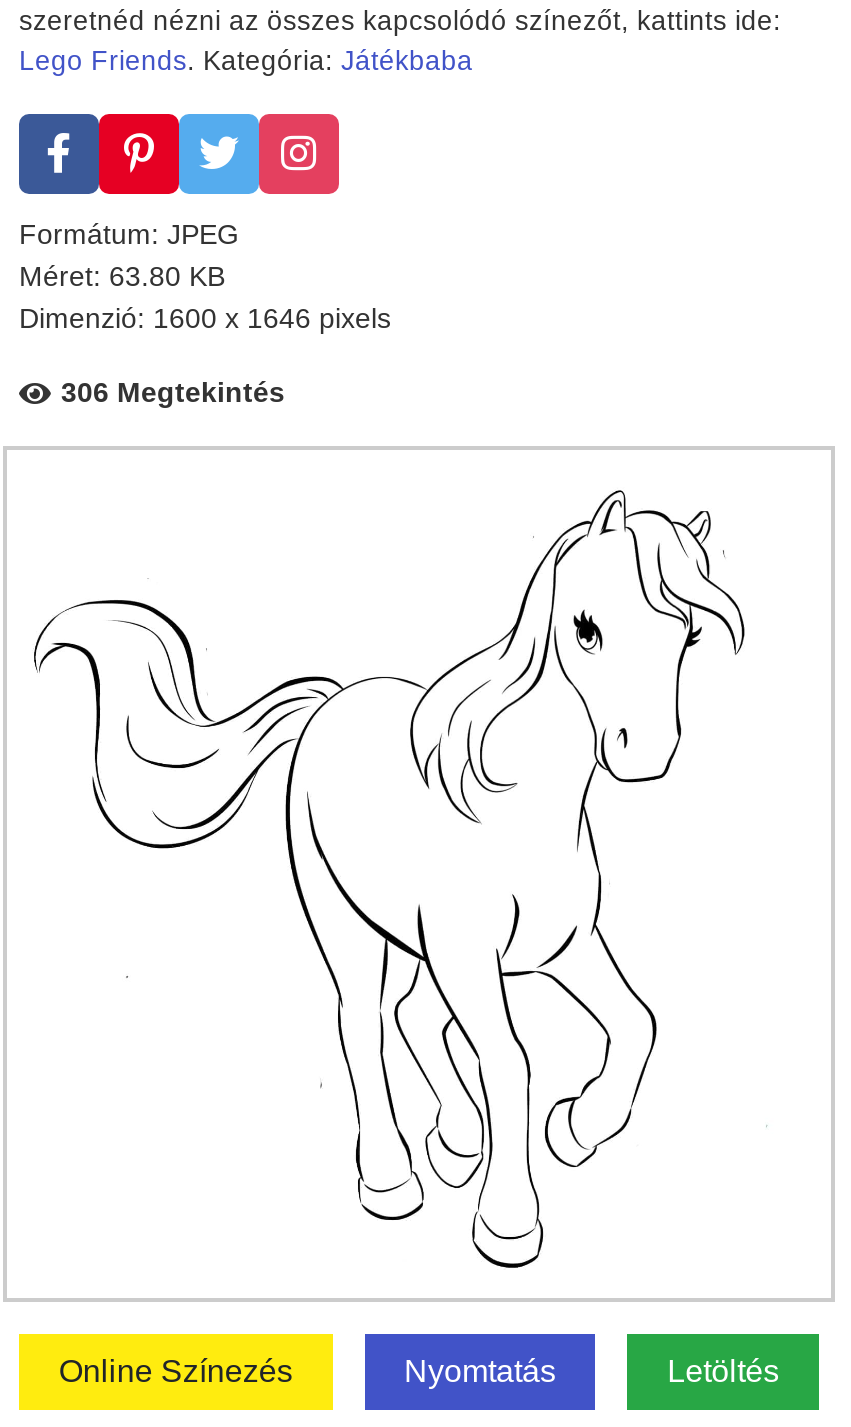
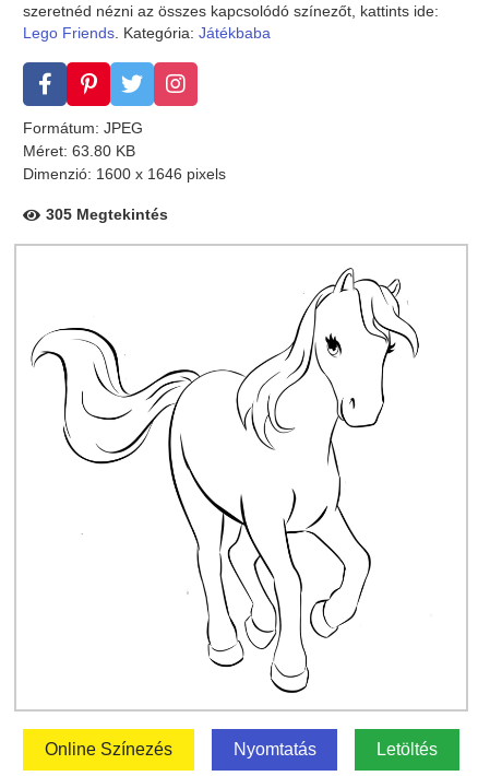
- 306 Megtekintés
+ 305 Megtekintés
